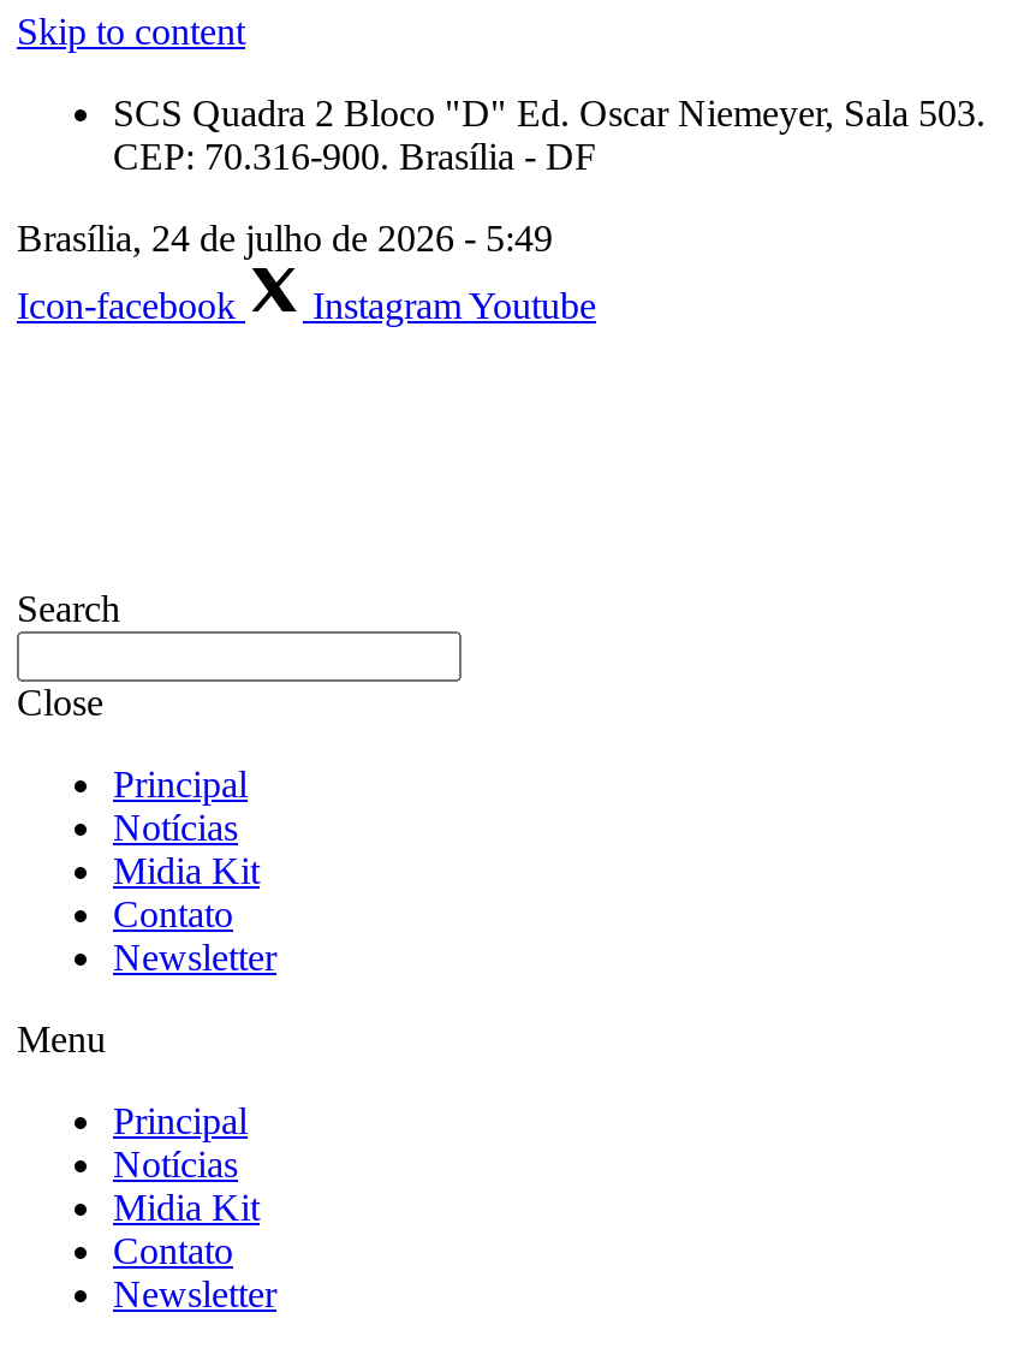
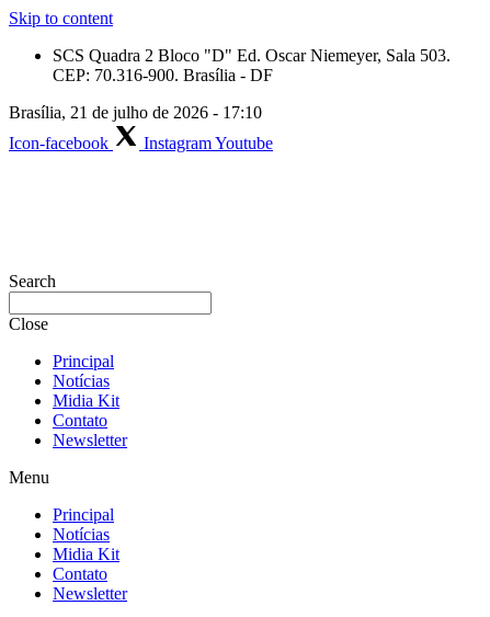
- Brasília, 24 de julho de 2026 - 5:49
+ Brasília, 21 de julho de 2026 - 17:10
